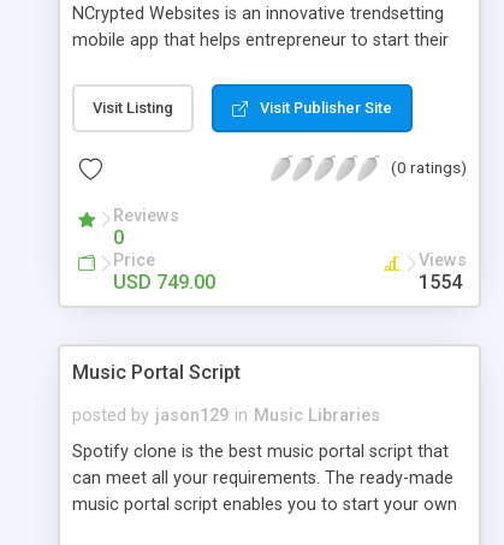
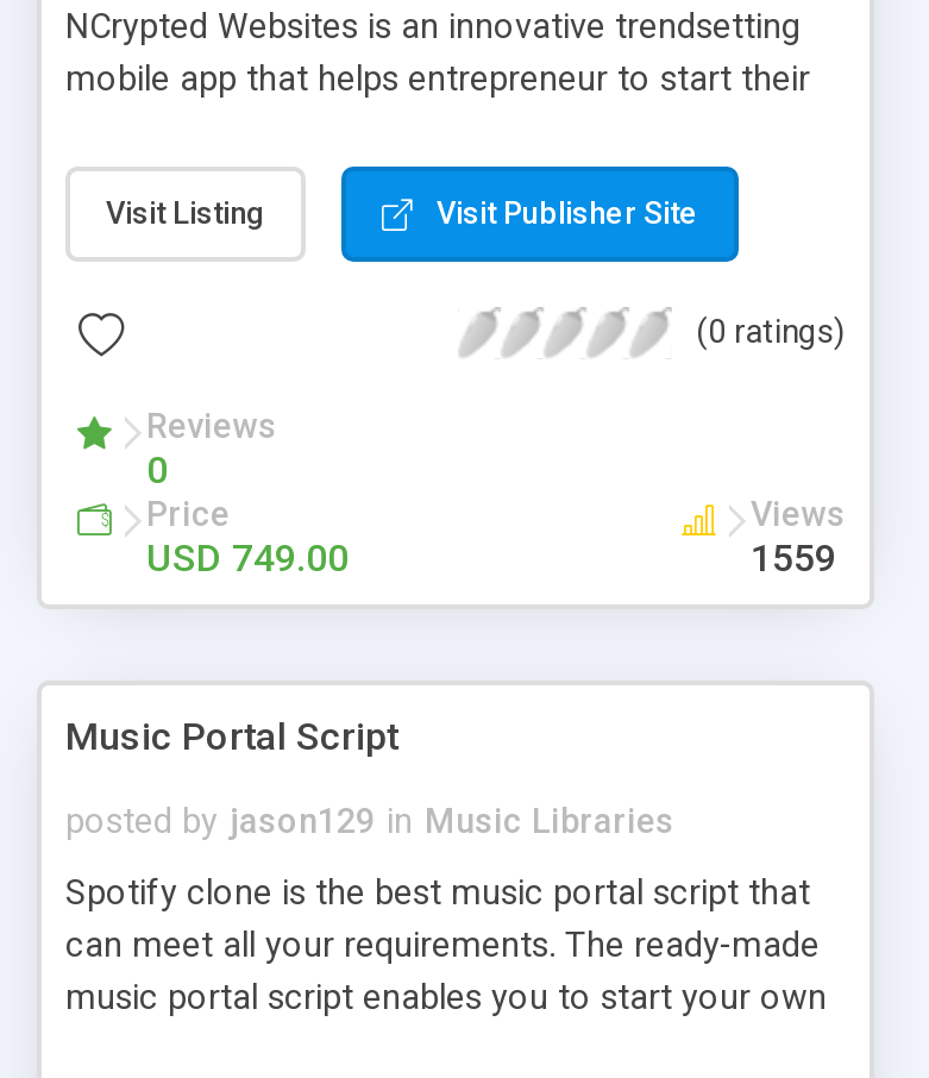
- 1554
+ 1559
